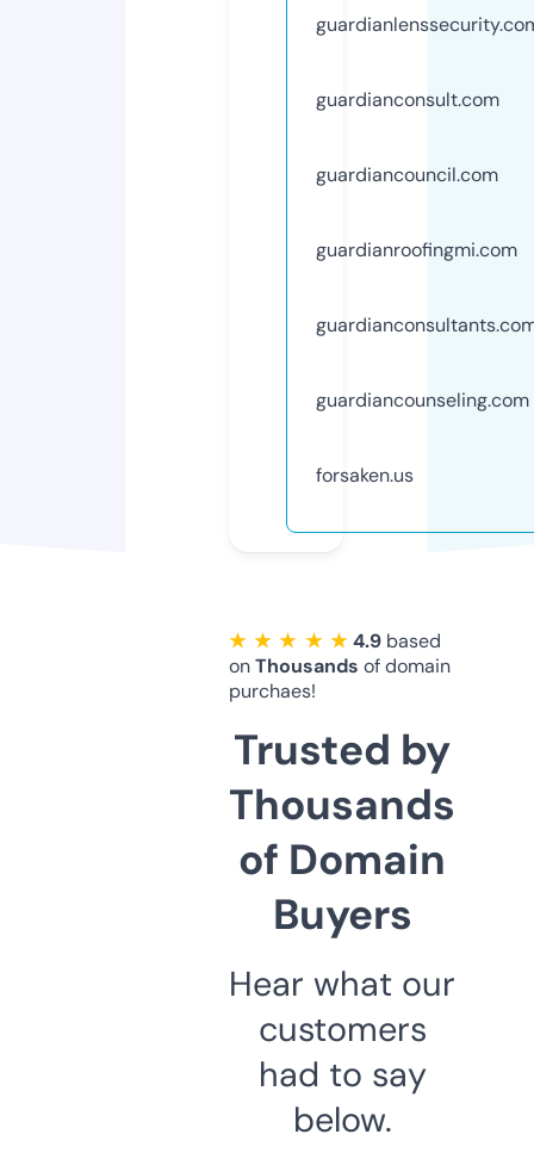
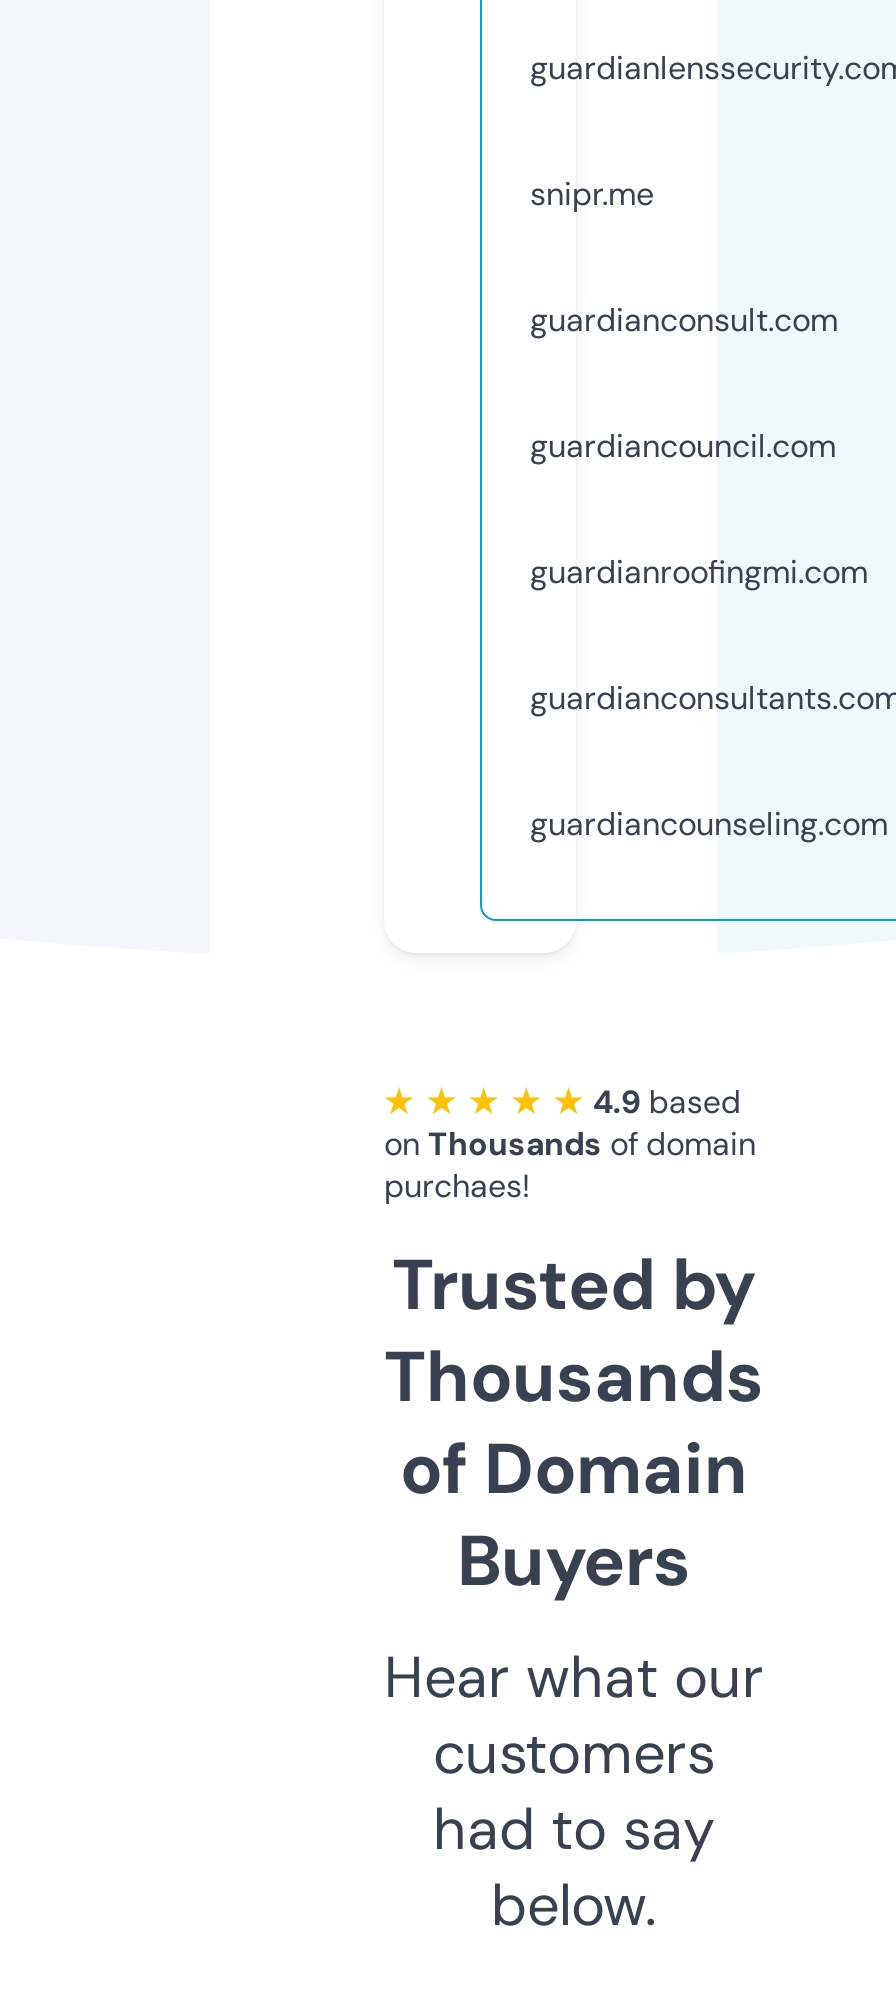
+ snipr.me

moved down: guardianconsult.com | guardiancouncil.com | guardianroofingmi.com | guardiancounseling.com

- forsaken.us
